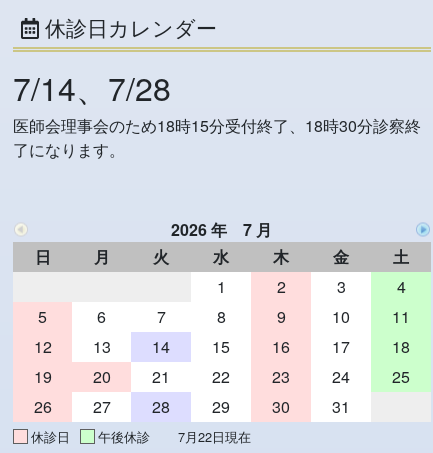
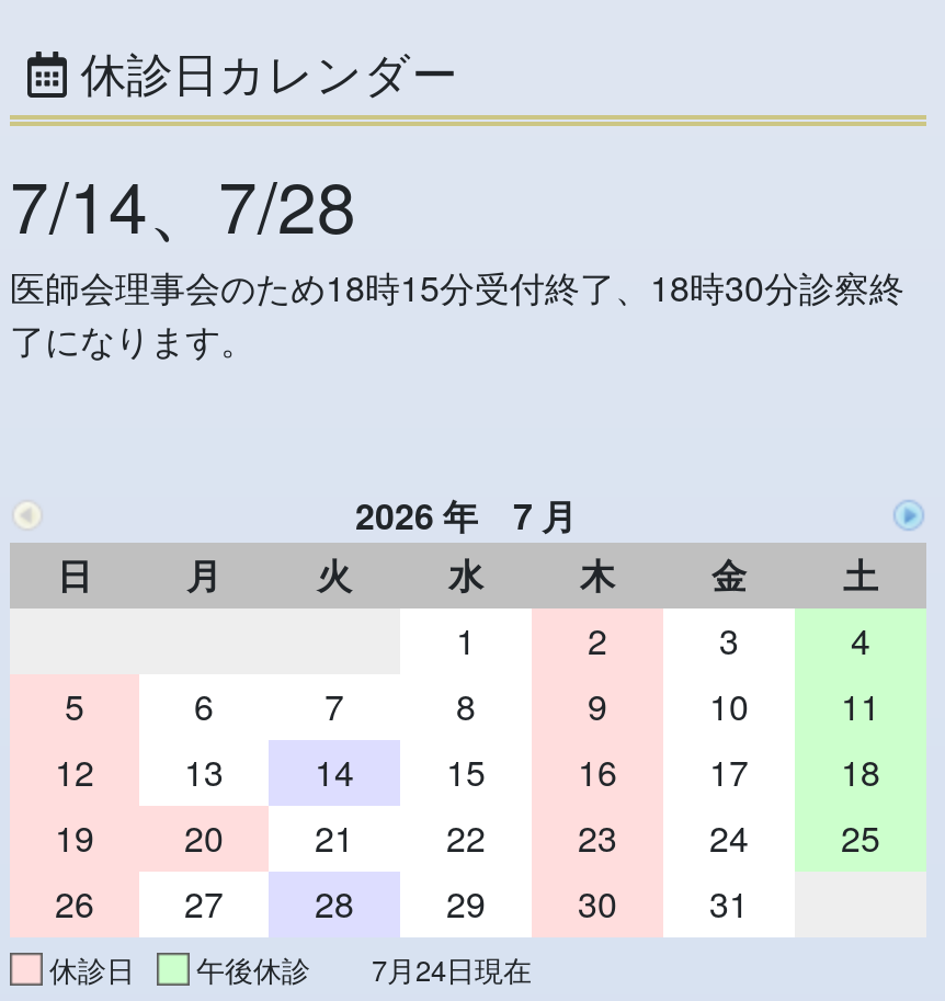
- 休診日 午後休診 7月22日現在
+ 休診日 午後休診 7月24日現在
